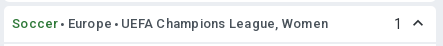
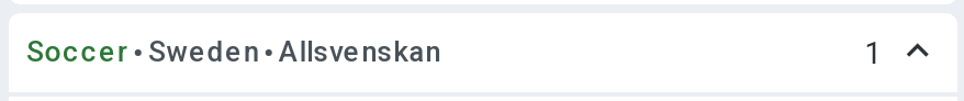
- Soccer Europe UEFA Champions League, Women
+ Soccer Sweden Allsvenskan
